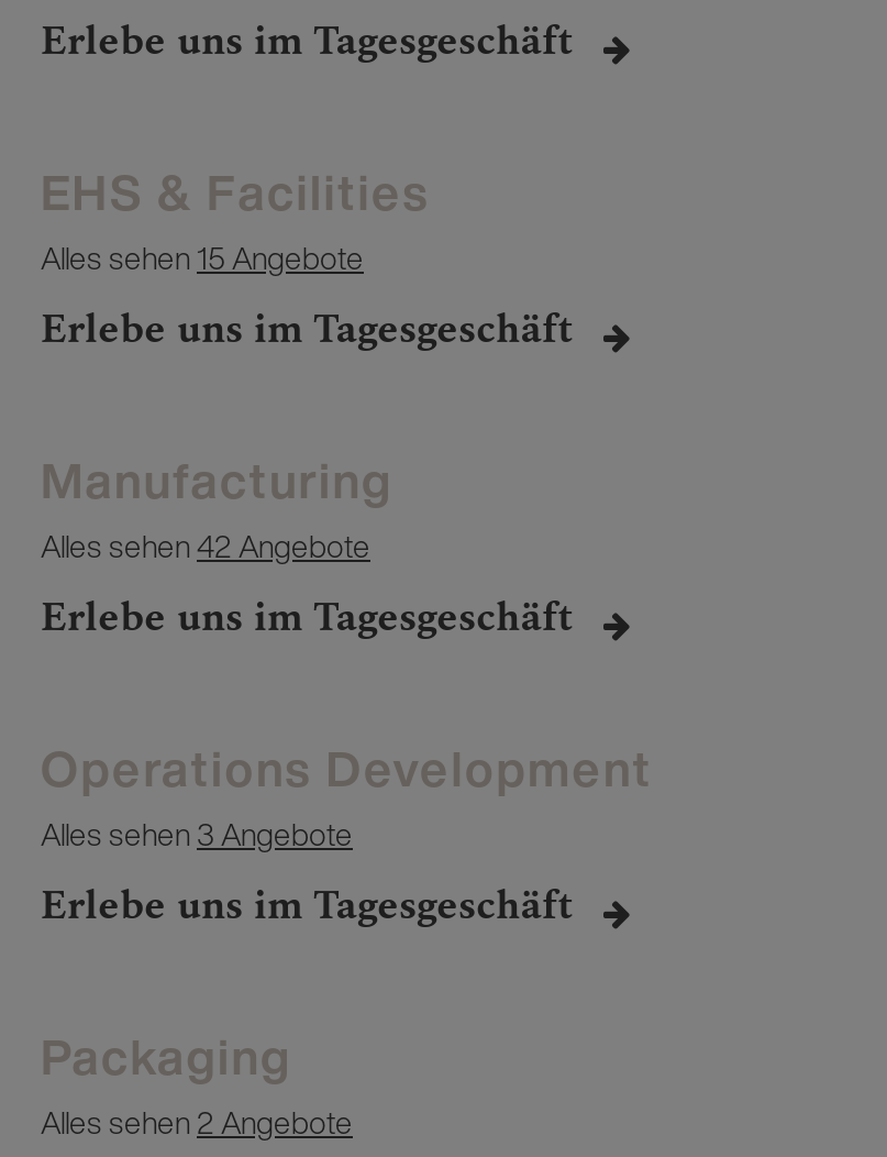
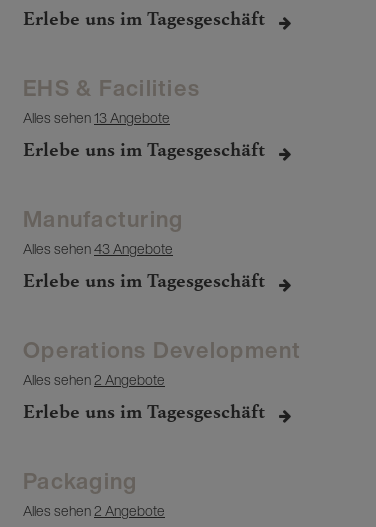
- Alles sehen 15 Angebote
+ Alles sehen 13 Angebote

- Alles sehen 42 Angebote
+ Alles sehen 43 Angebote

- Alles sehen 3 Angebote
+ Alles sehen 2 Angebote
